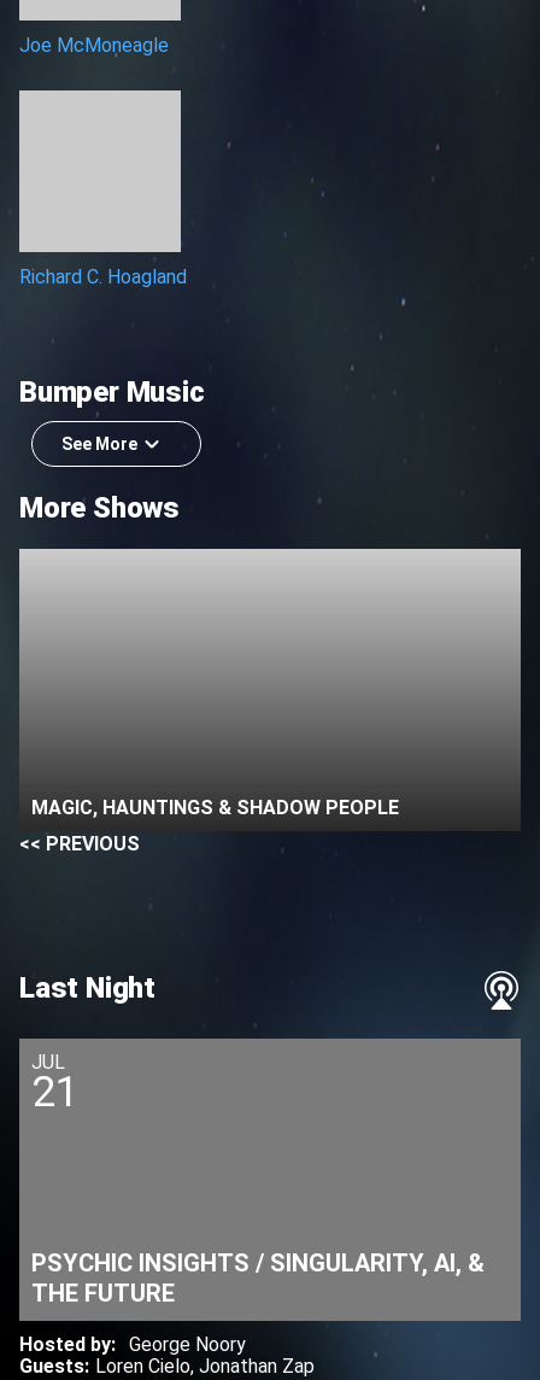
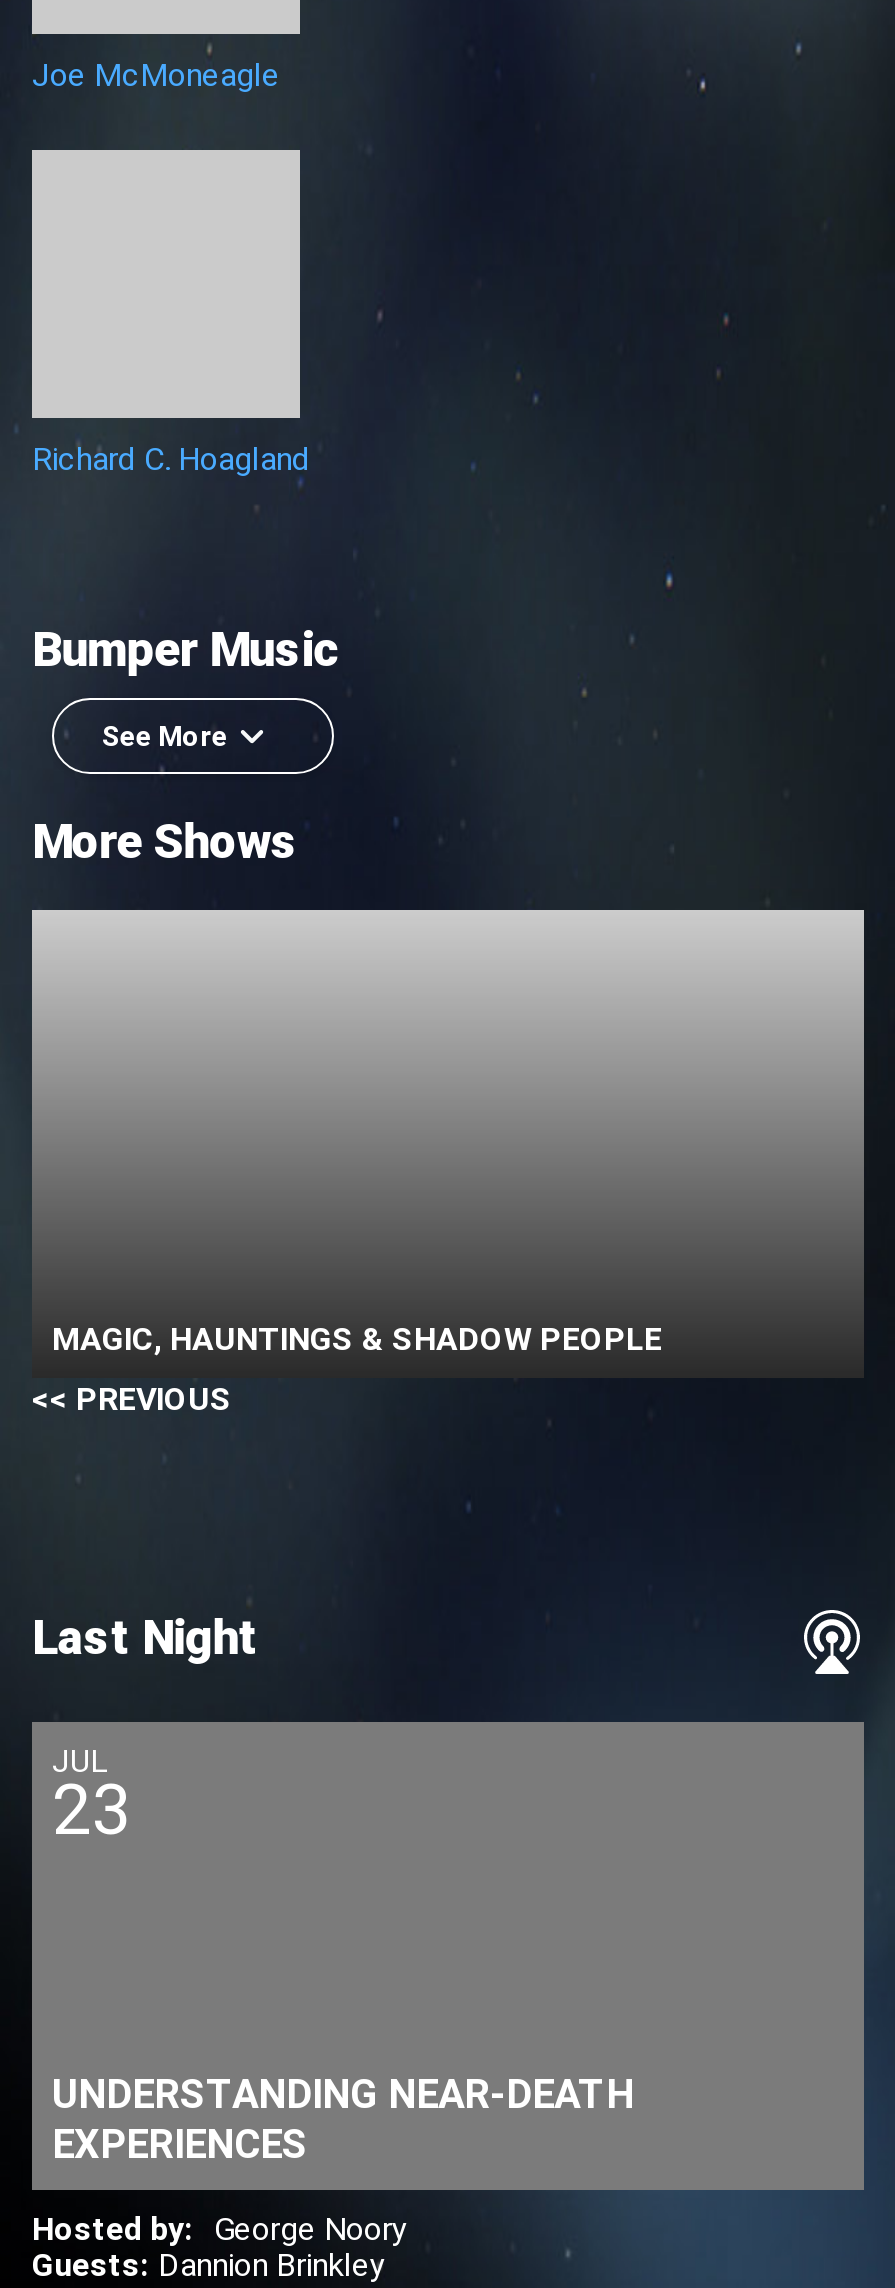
- 21
+ 23

- PSYCHIC INSIGHTS / SINGULARITY, AI, &
- THE FUTURE
+ UNDERSTANDING NEAR-DEATH
+ EXPERIENCES

- Guests: Loren Cielo, Jonathan Zap
+ Guests: Dannion Brinkley
